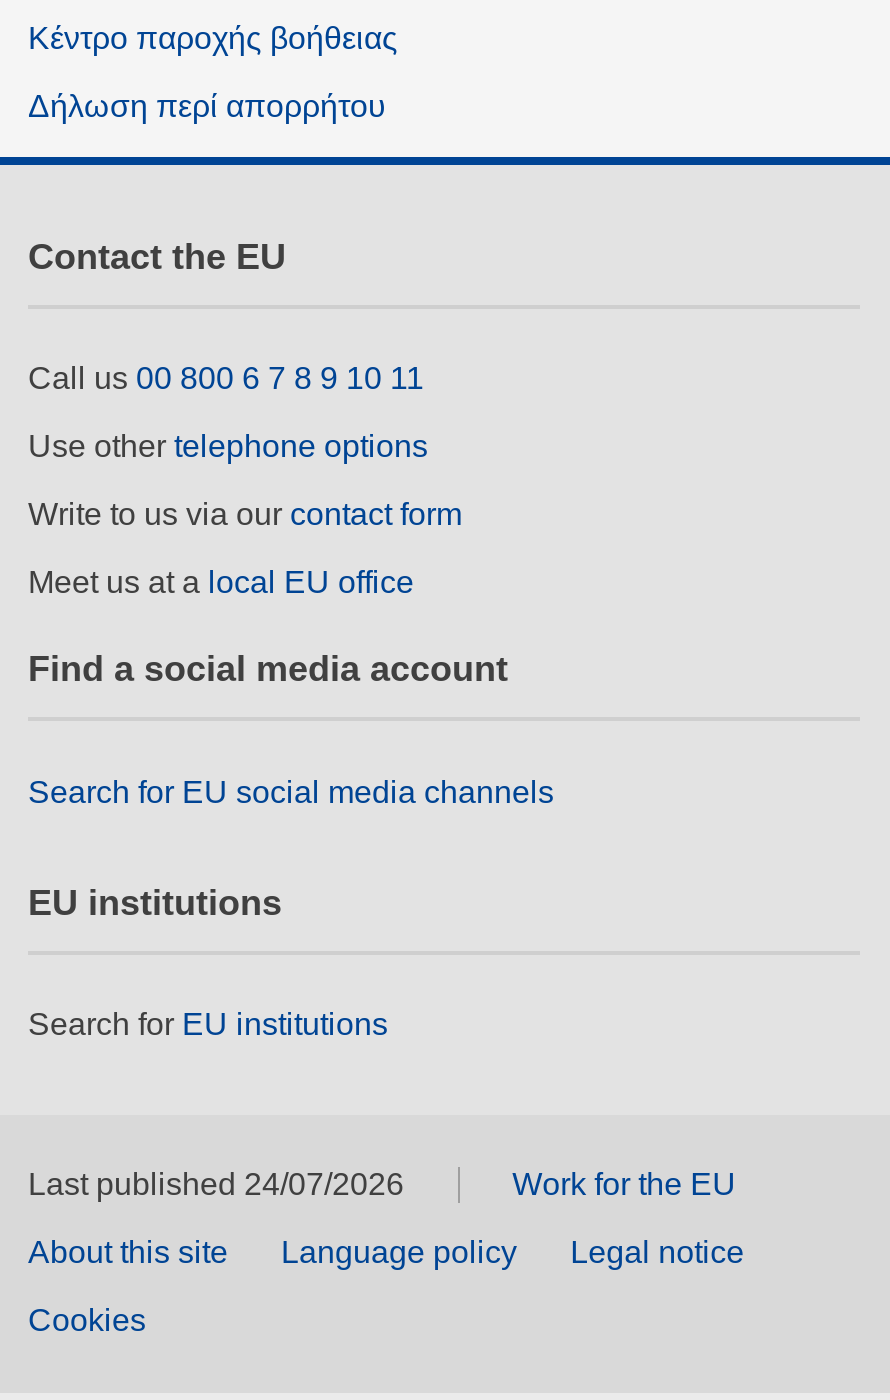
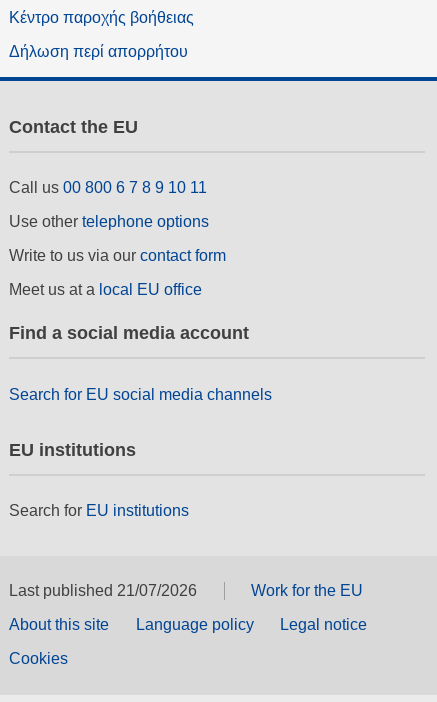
- Last published 24/07/2026
+ Last published 21/07/2026
